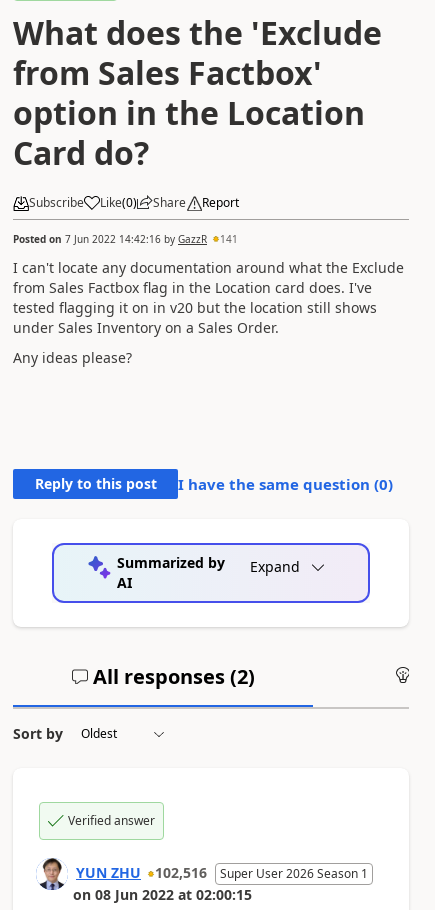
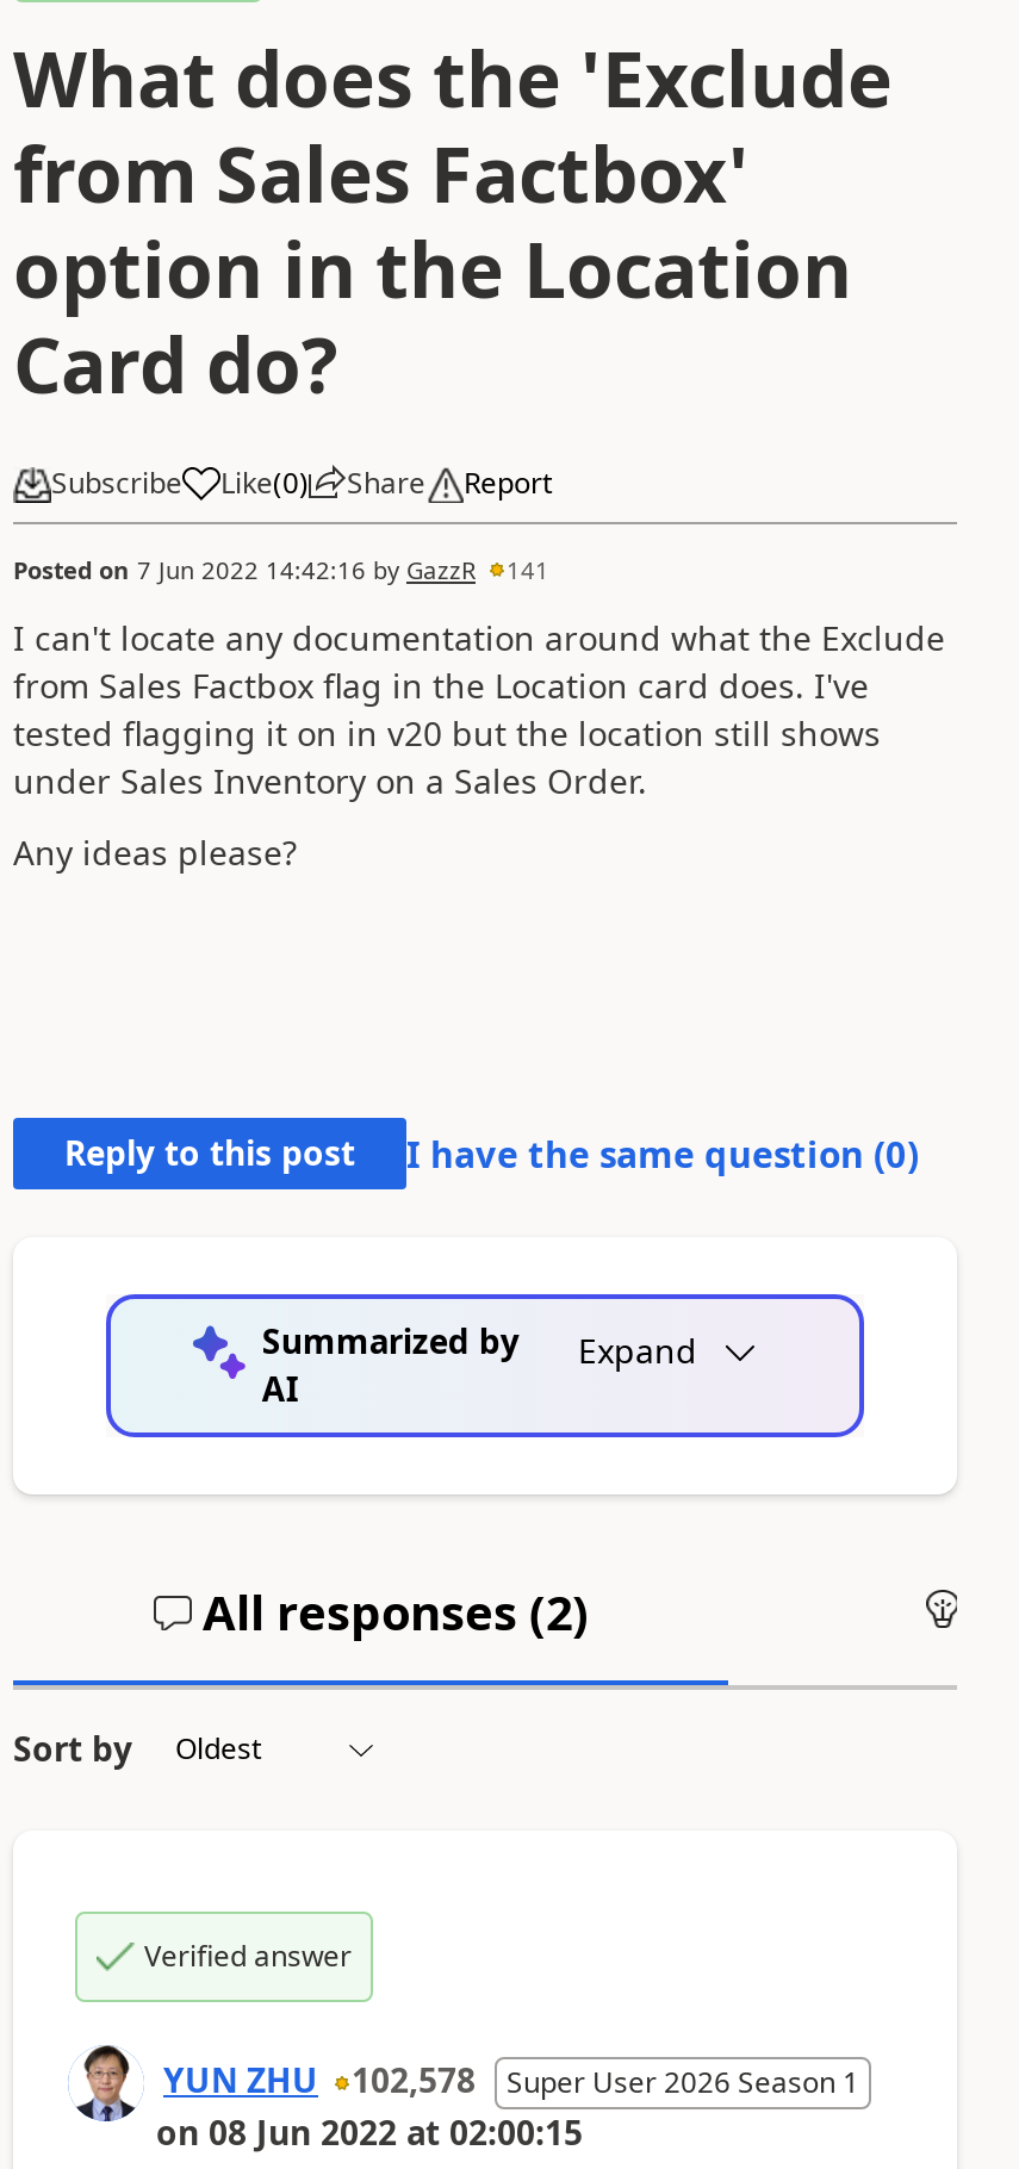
- YUN ZHU 102,516 Super User 2026 Season 1
+ YUN ZHU 102,578 Super User 2026 Season 1
